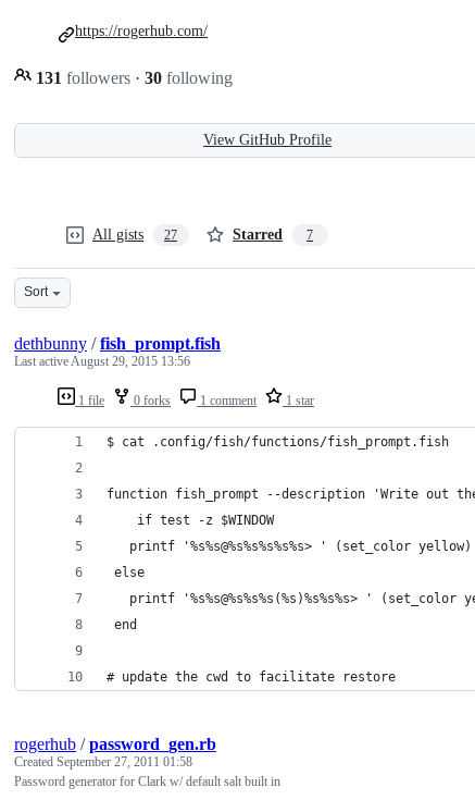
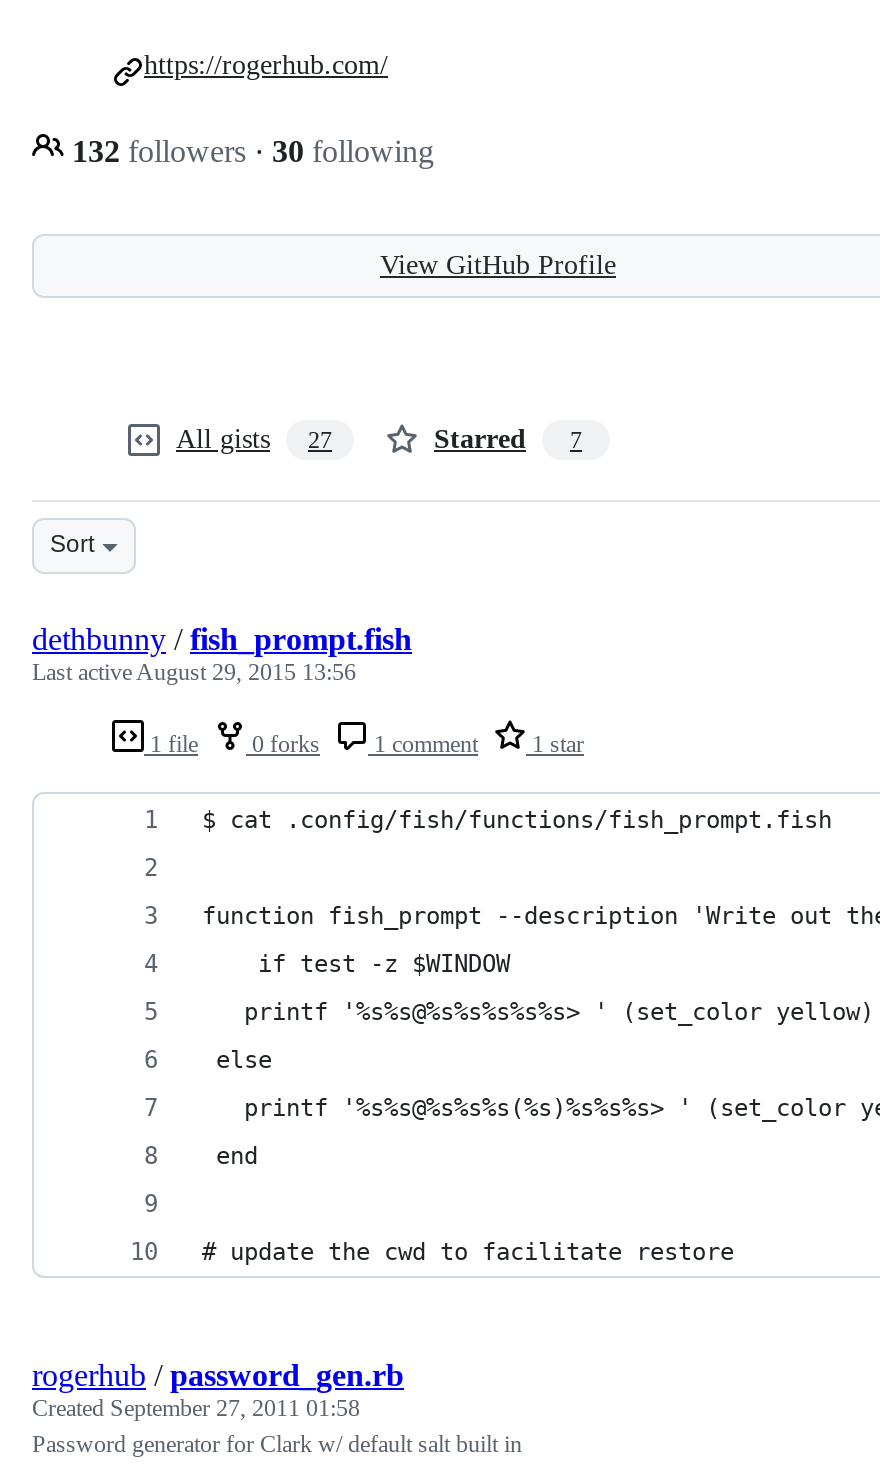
- 131 followers · 30 following
+ 132 followers · 30 following
